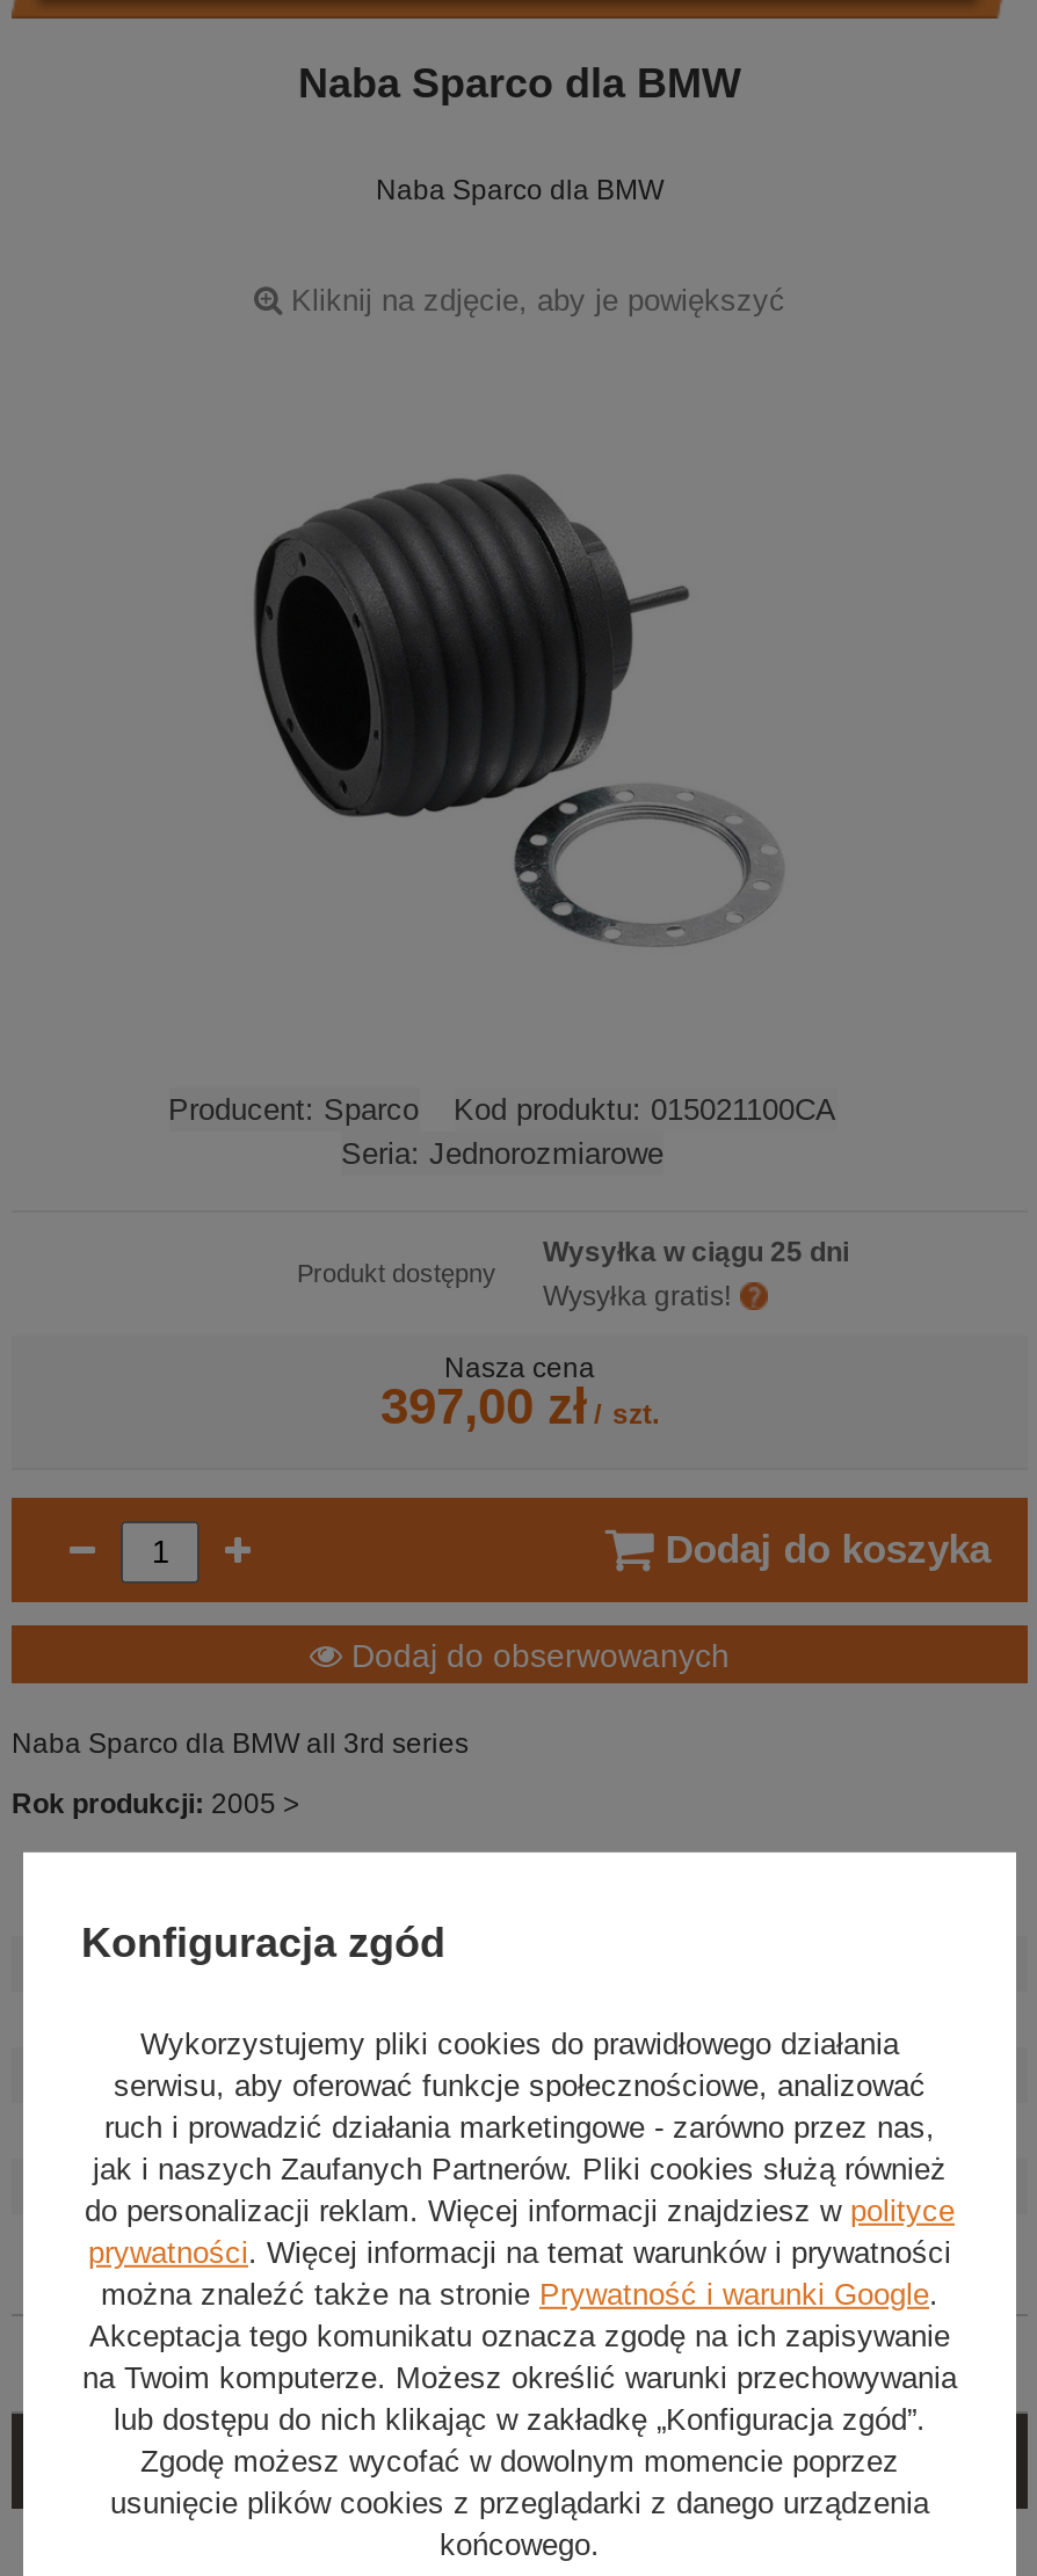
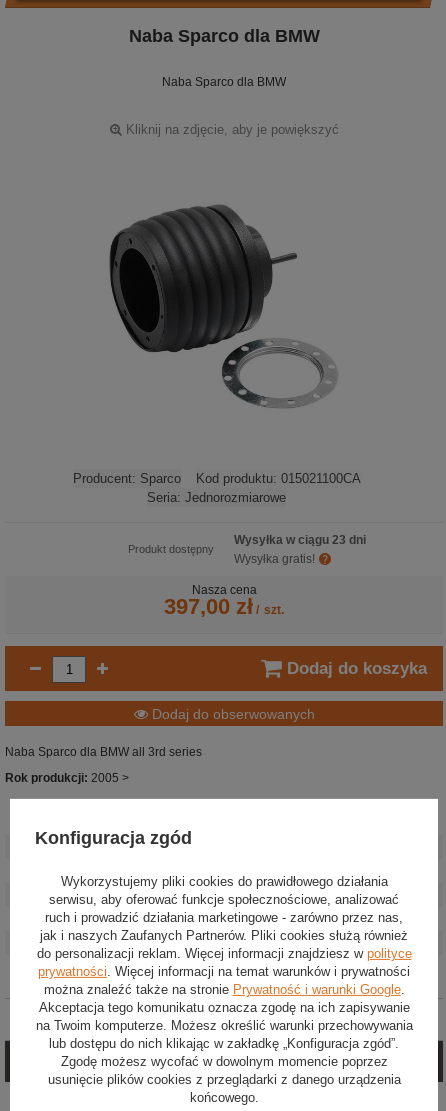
- Wysyłka w ciągu 25 dni
+ Wysyłka w ciągu 23 dni
